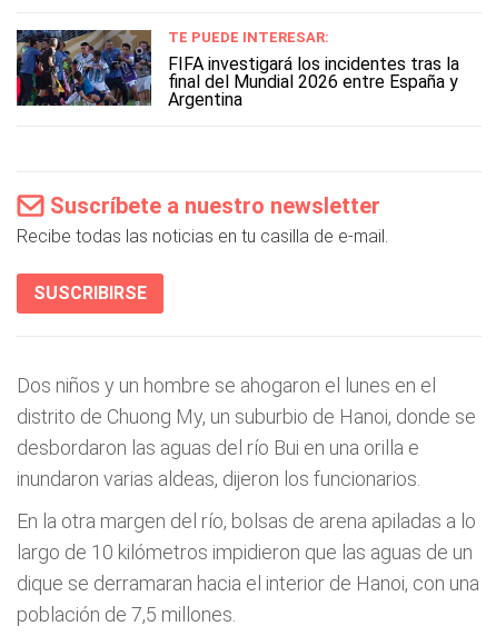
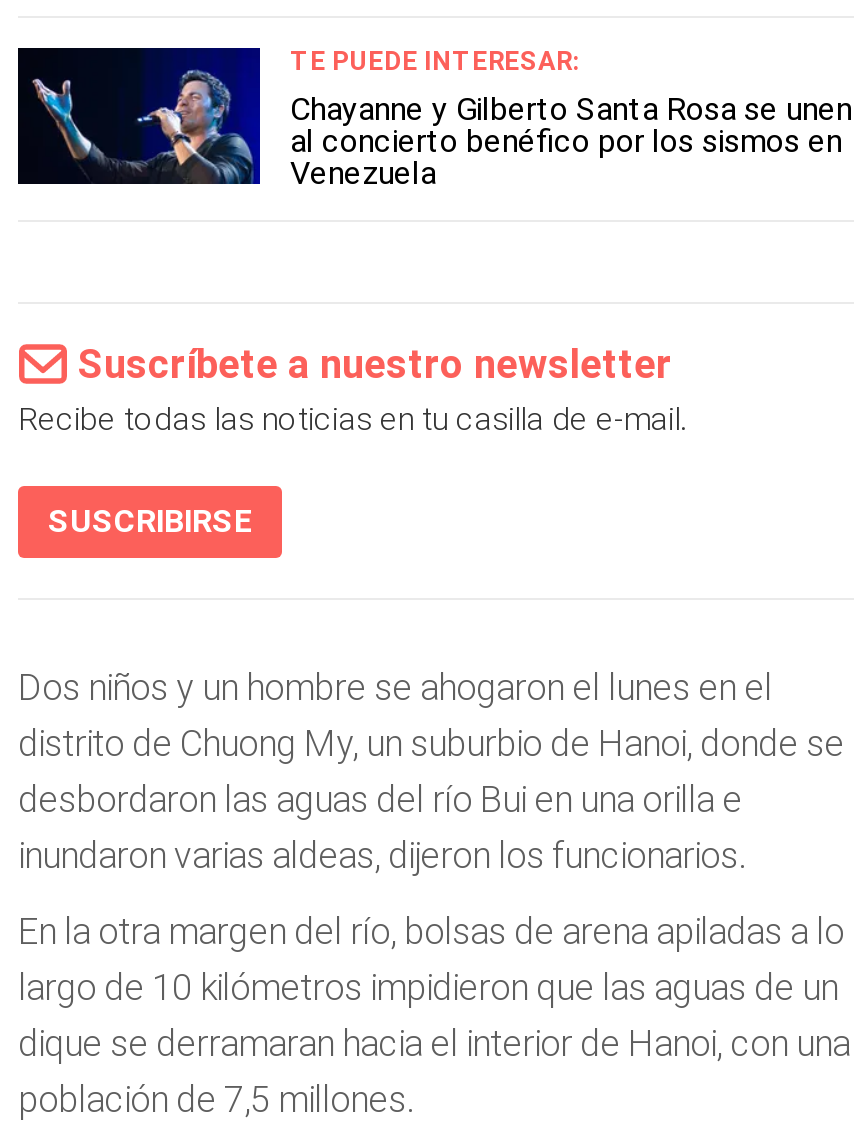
- [image]
- FIFA investigará los incidentes tras la
- final del Mundial 2026 entre España y
- Argentina
+ [image]
+ Chayanne y Gilberto Santa Rosa se unen
+ al concierto benéfico por los sismos en
+ Venezuela
